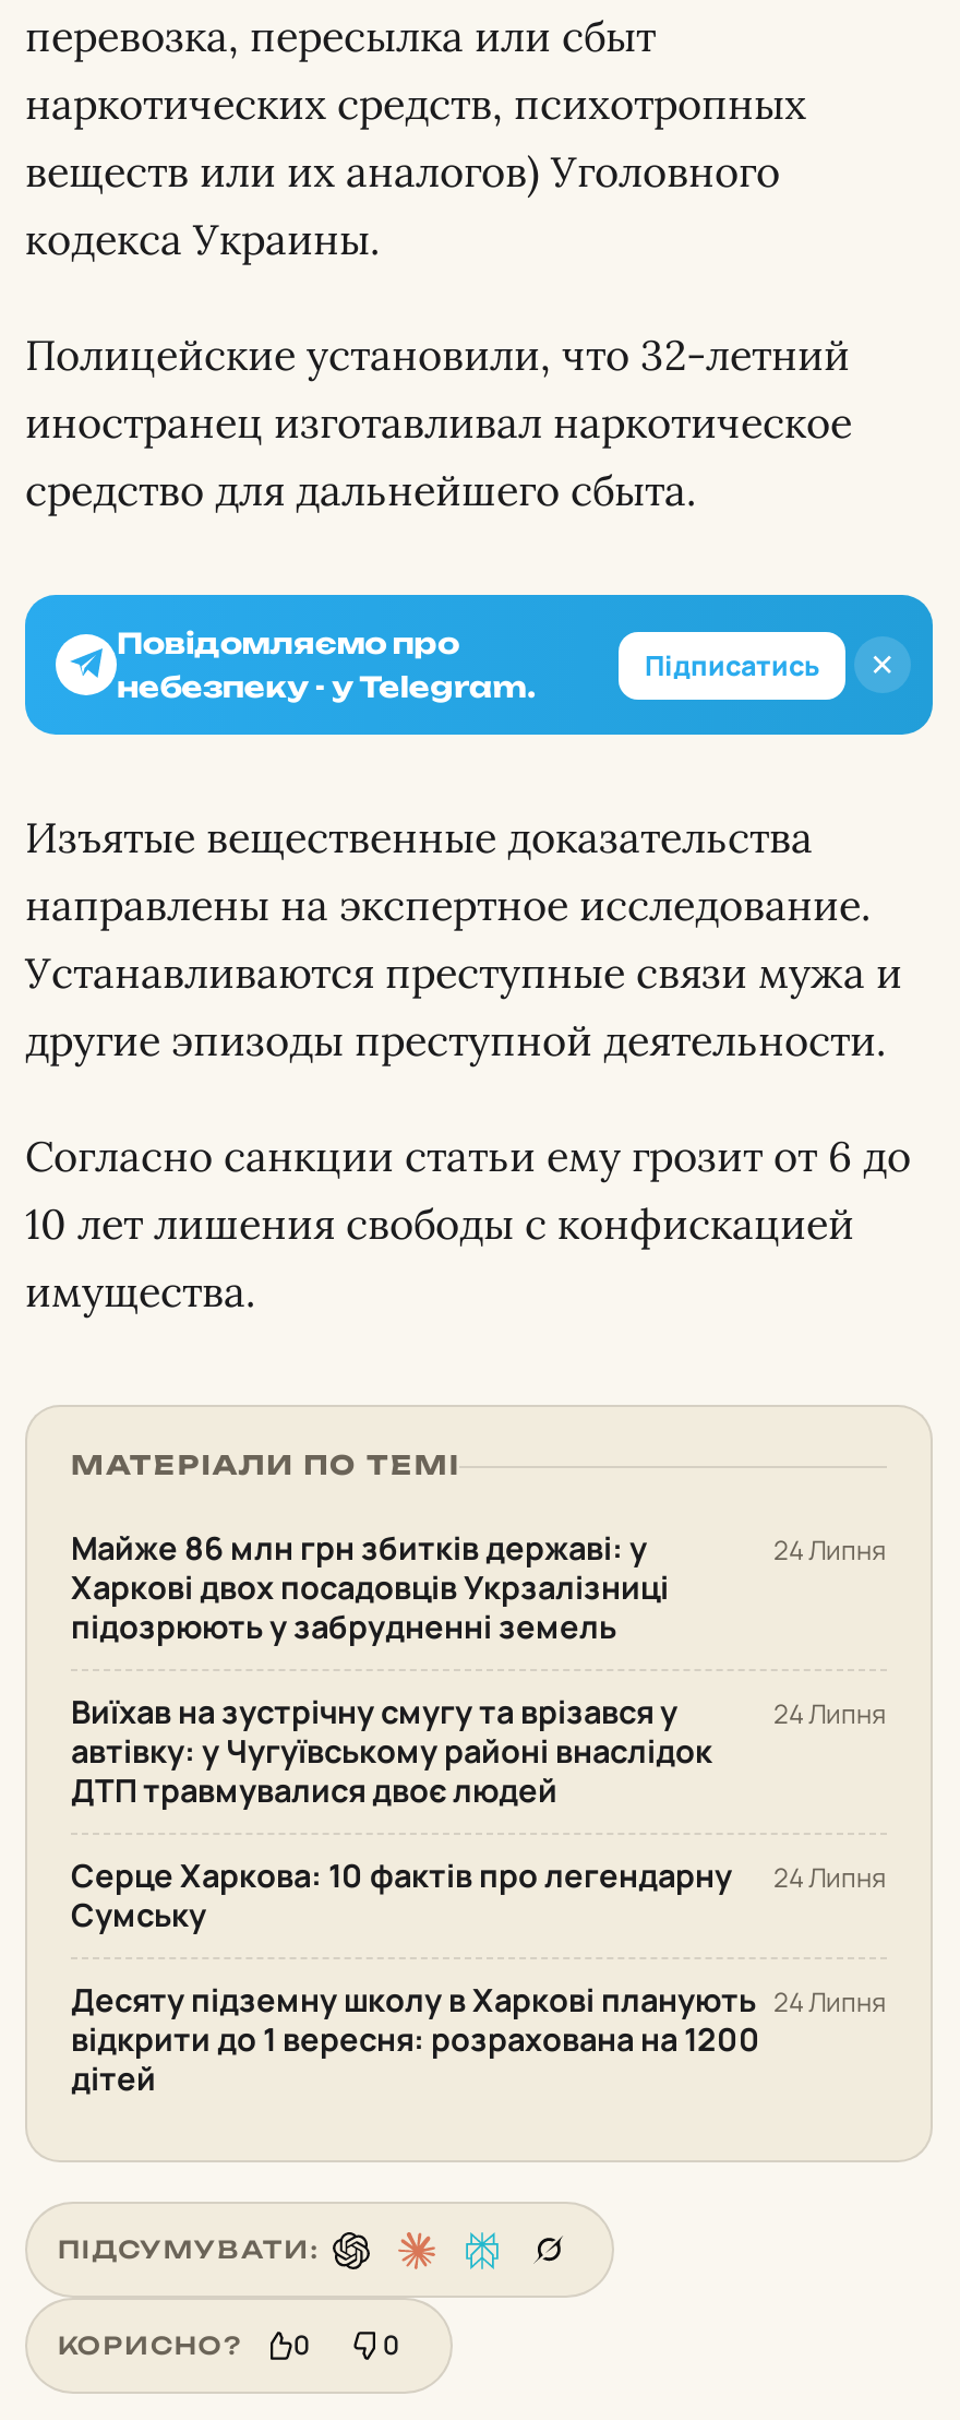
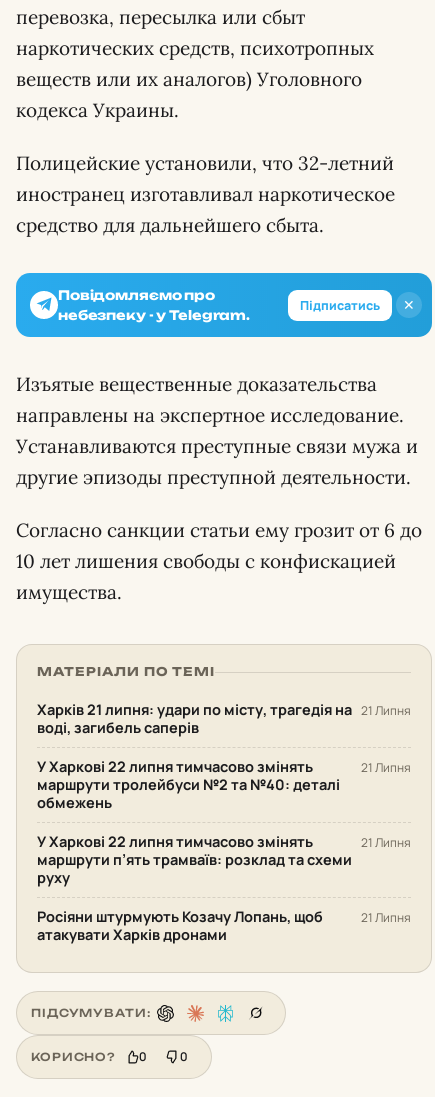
- Майже 86 млн грн збитків державі: у
- Харкові двох посадовців Укрзалізниці
- підозрюють у забрудненні земель
+ Харків 21 липня: удари по місту, трагедія на
+ воді, загибель саперів

- 24 Липня
+ 21 Липня

- Виїхав на зустрічну смугу та врізався у
- автівку: у Чугуївському районі внаслідок
- ДТП травмувалися двоє людей
+ У Харкові 22 липня тимчасово змінять
+ маршрути тролейбуси №2 та №40: деталі
+ обмежень

- 24 Липня
+ 21 Липня

- Серце Харкова: 10 фактів про легендарну
- Сумську
+ У Харкові 22 липня тимчасово змінять
+ маршрути п’ять трамваїв: розклад та схеми
+ руху

- 24 Липня
+ 21 Липня

- Десяту підземну школу в Харкові планують
- відкрити до 1 вересня: розрахована на 1200
- дітей
+ Росіяни штурмують Козачу Лопань, щоб
+ атакувати Харків дронами

- 24 Липня
+ 21 Липня
